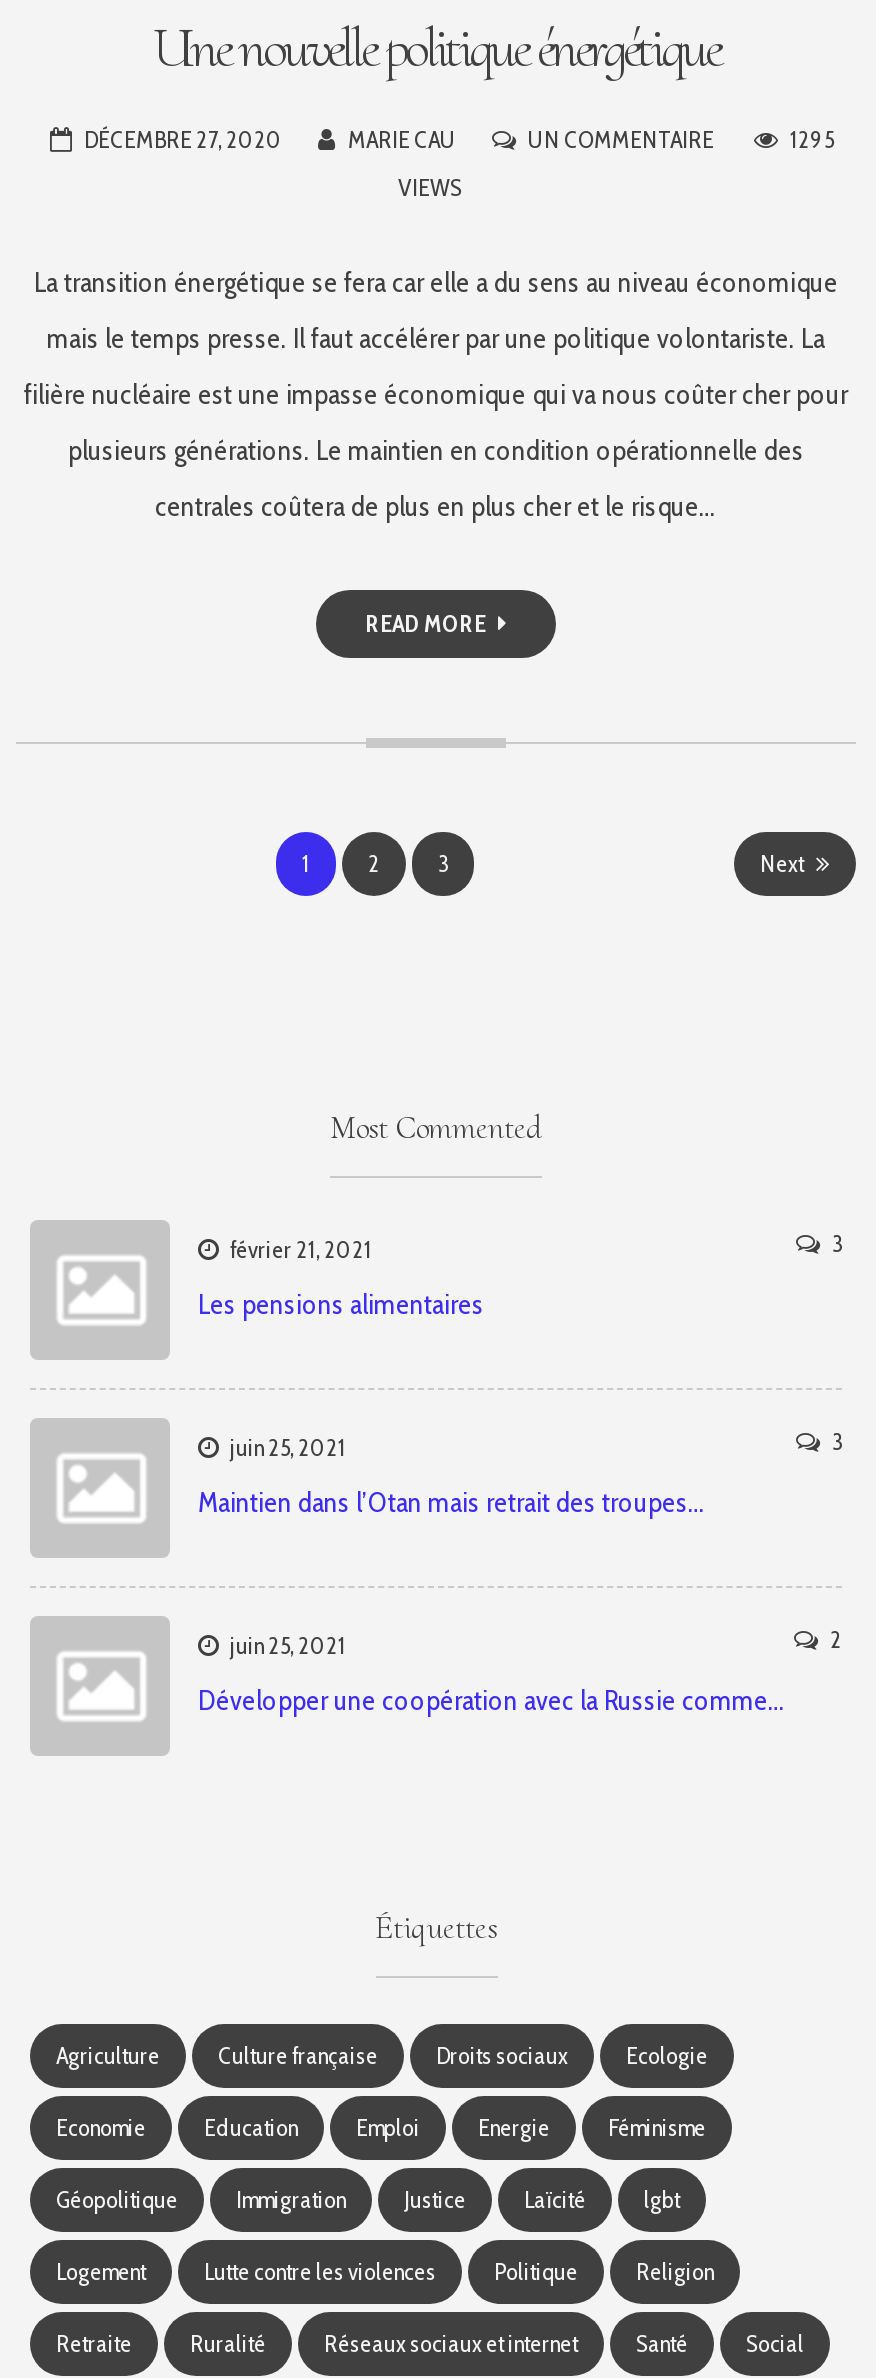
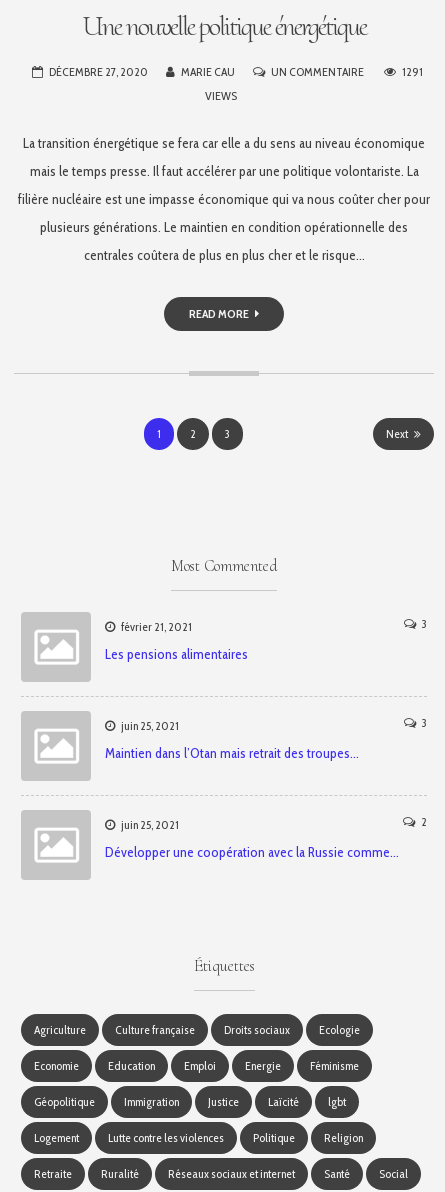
- 1295
+ 1291
